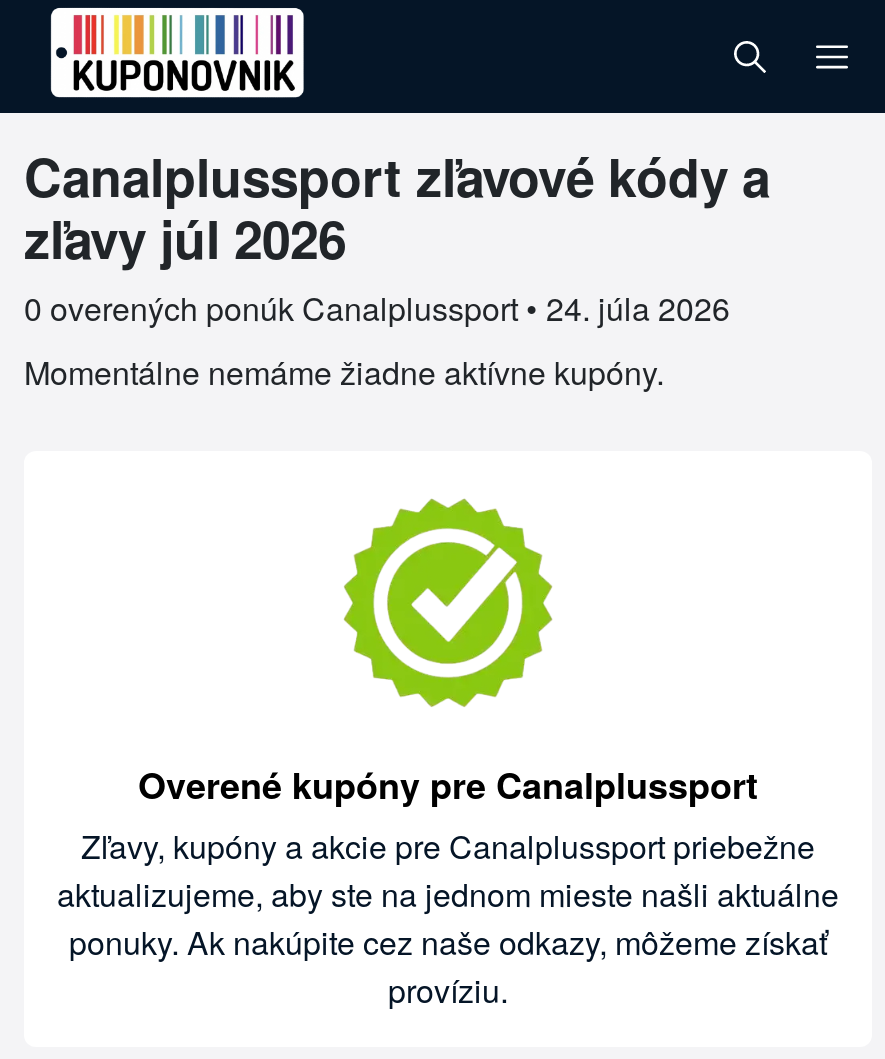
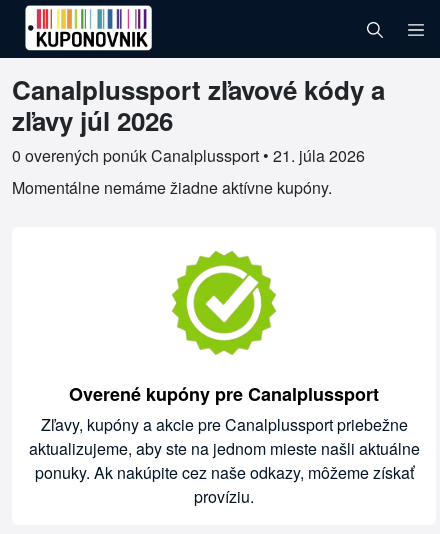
- 0 overených ponúk Canalplussport • 24. júla 2026
+ 0 overených ponúk Canalplussport • 21. júla 2026
